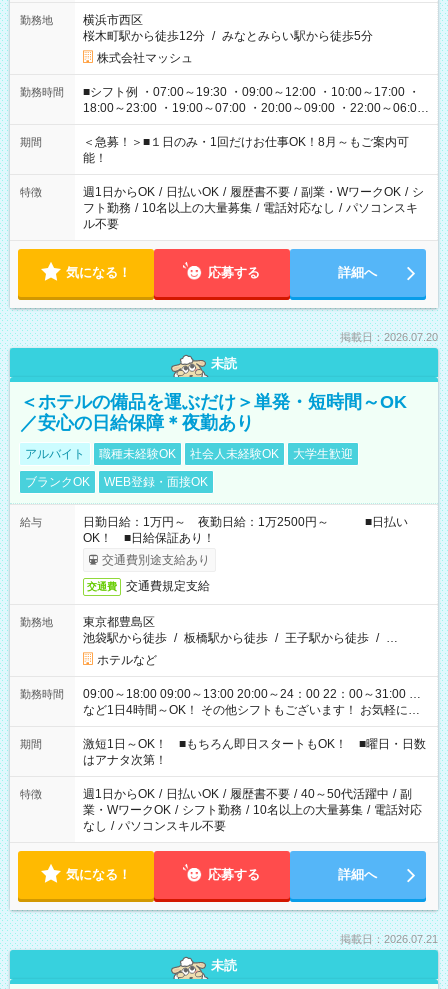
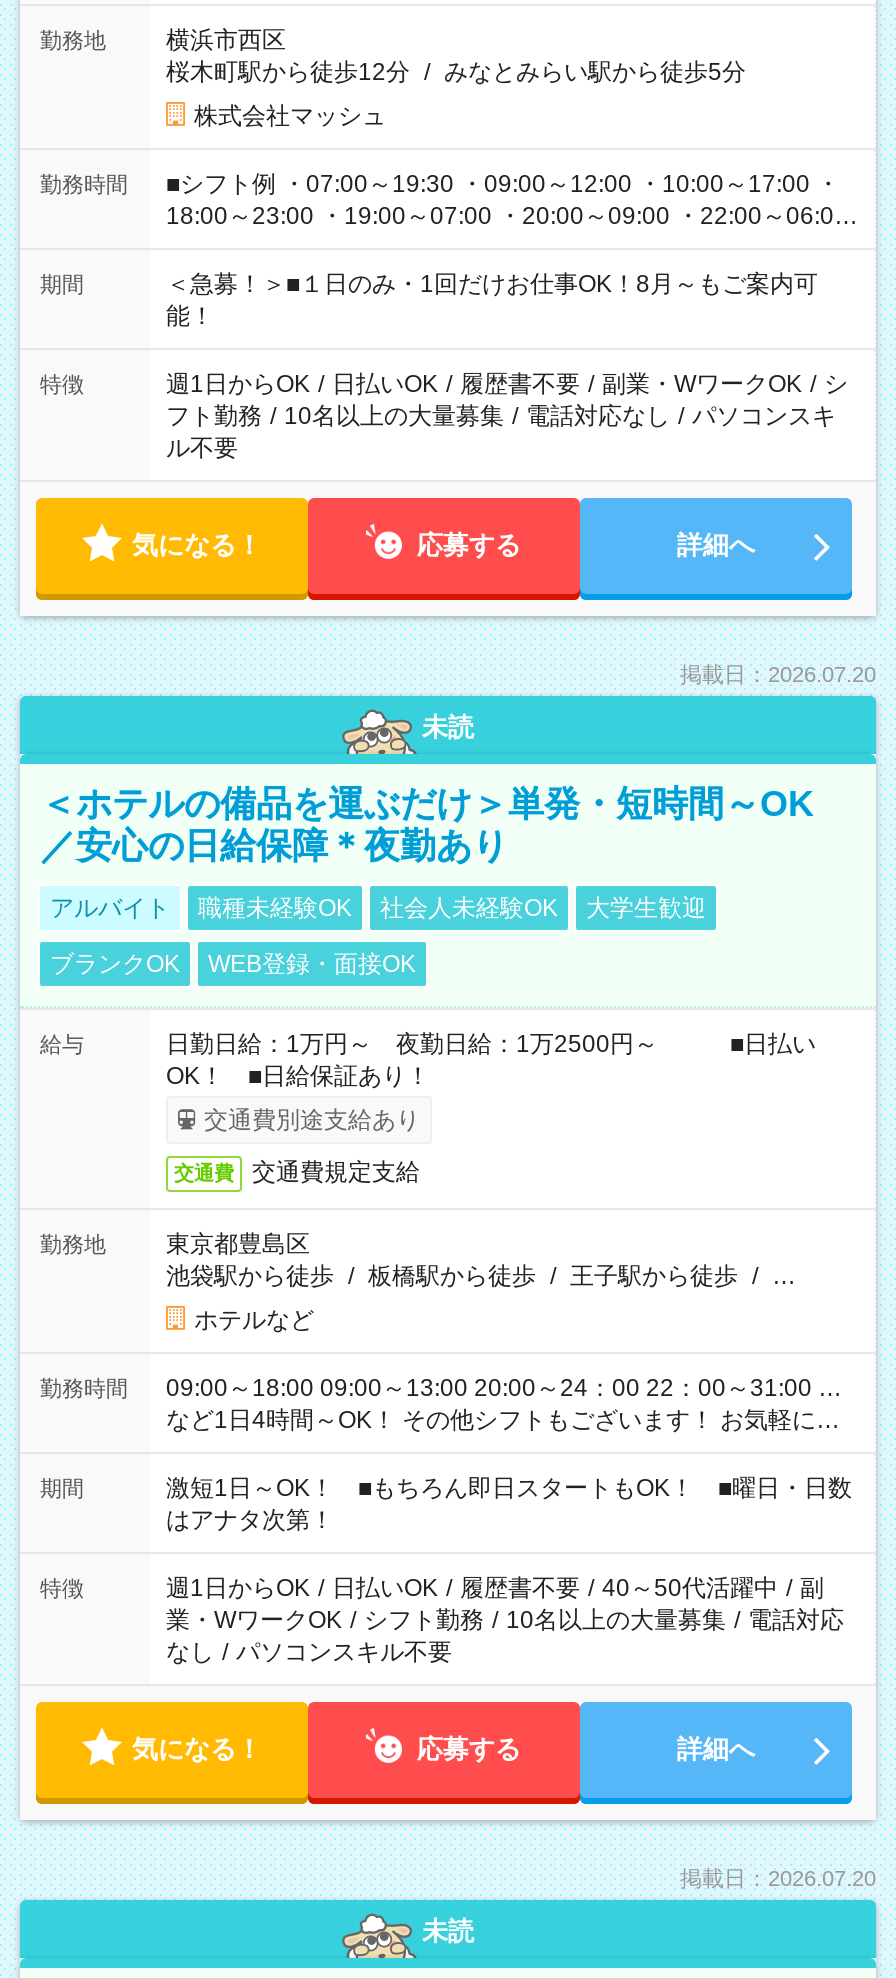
- 掲載日：2026.07.21
+ 掲載日：2026.07.20
